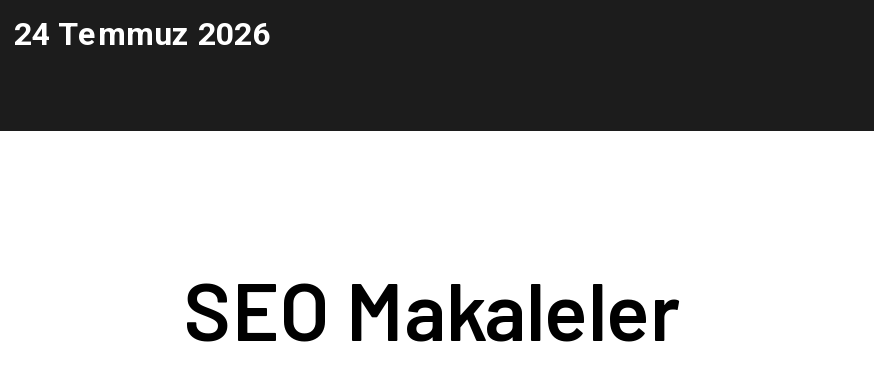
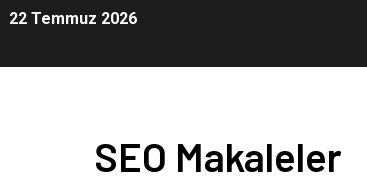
- 24 Temmuz 2026
+ 22 Temmuz 2026
